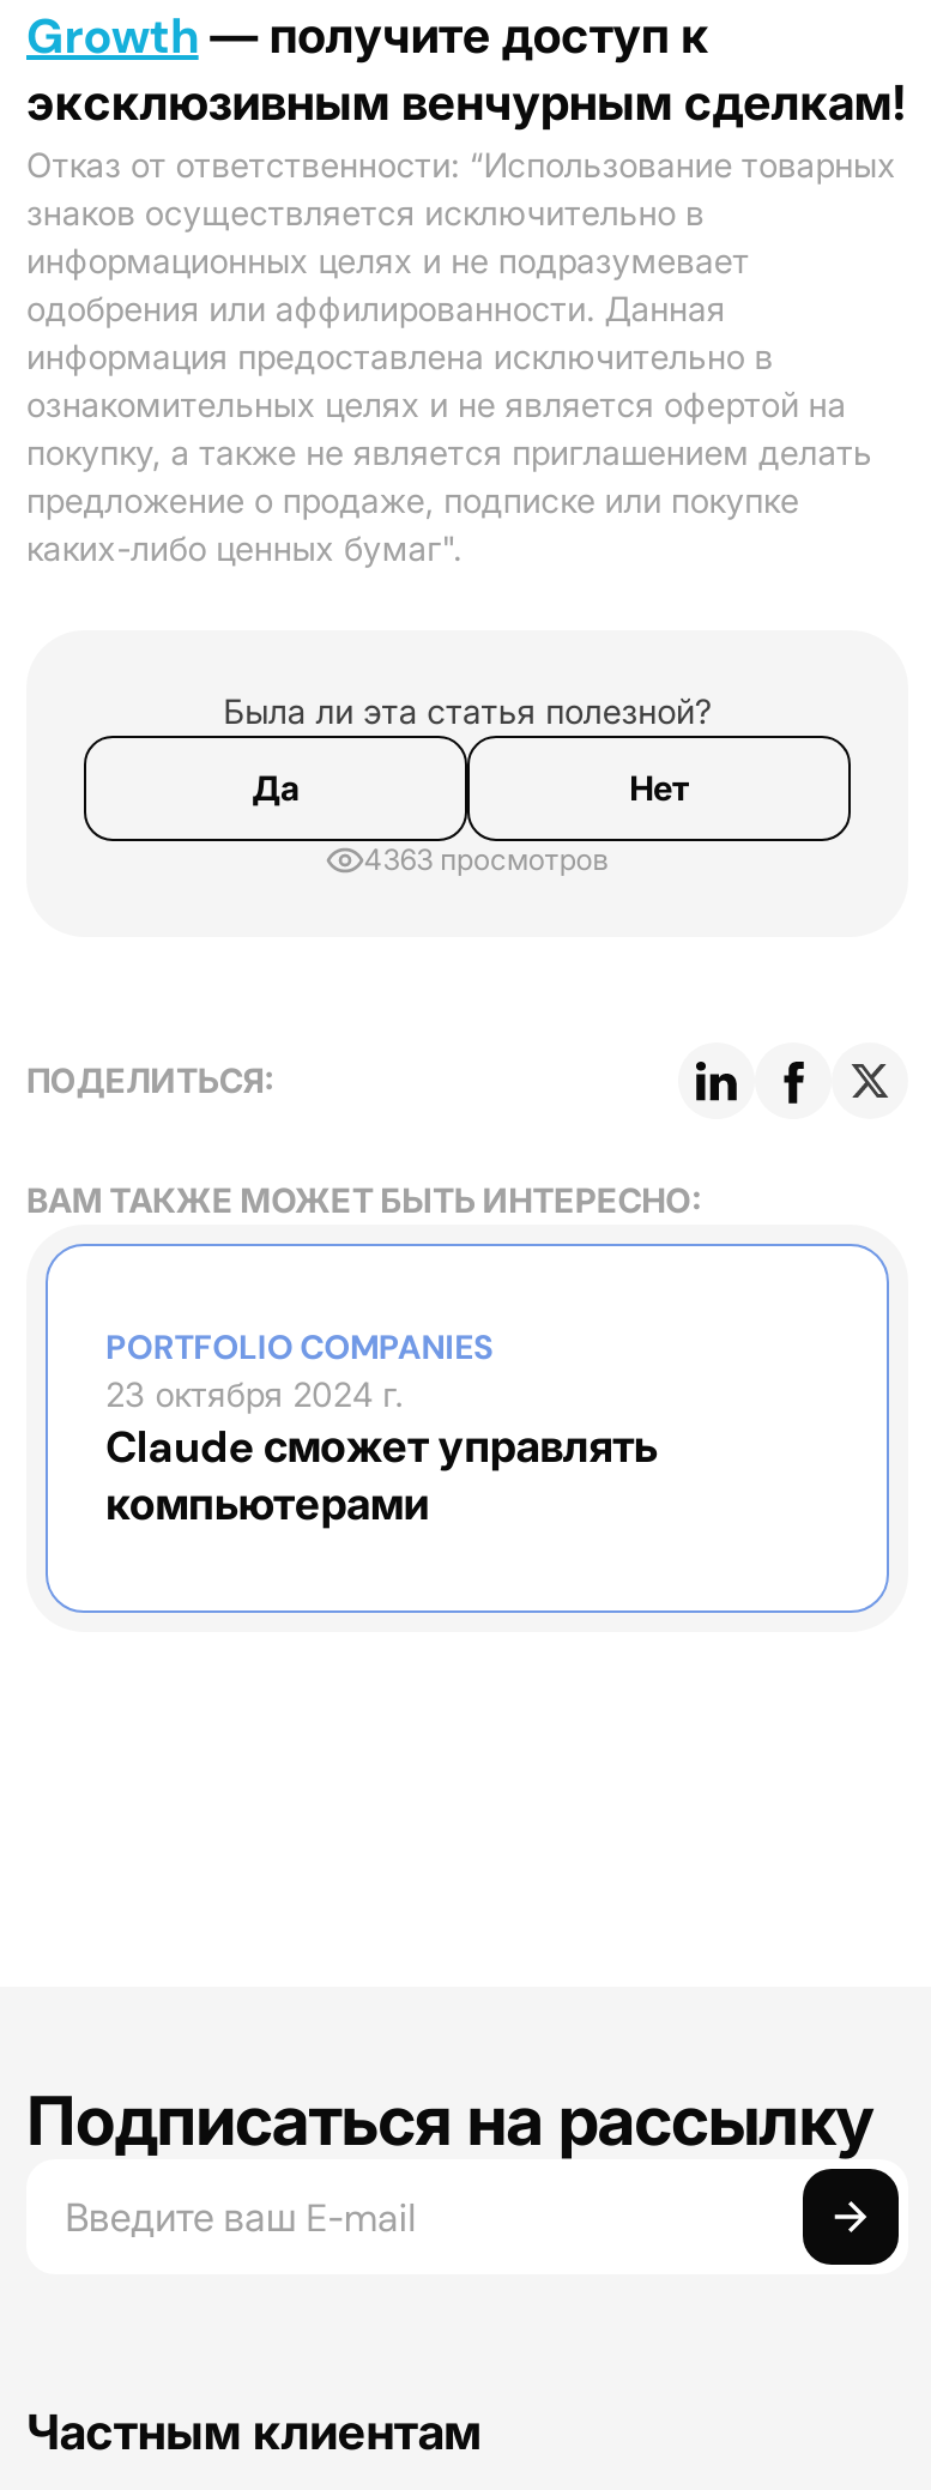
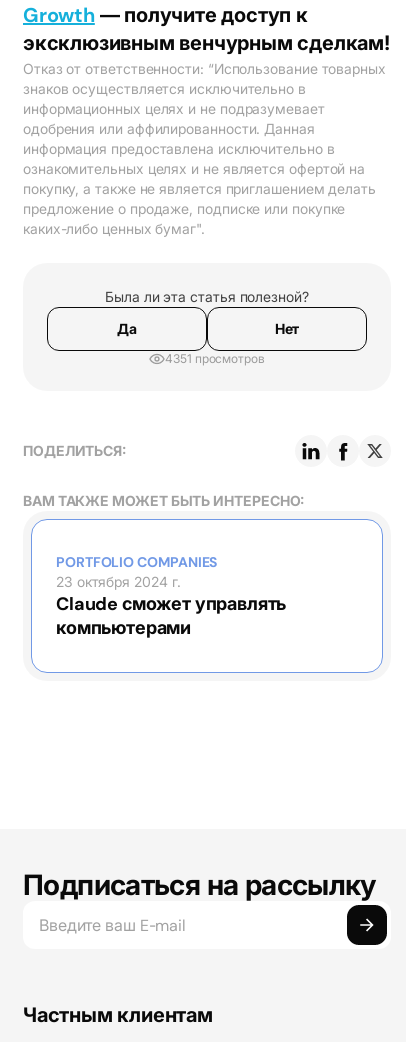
- 4363 просмотров
+ 4351 просмотров
